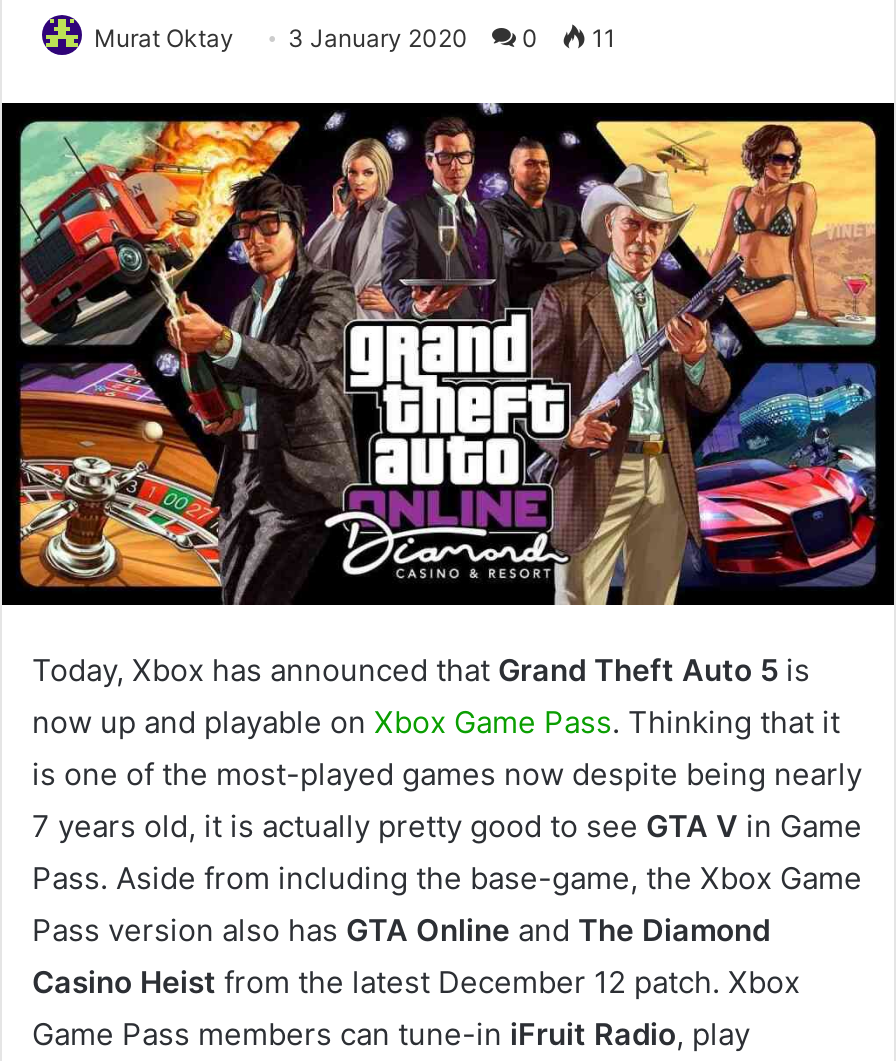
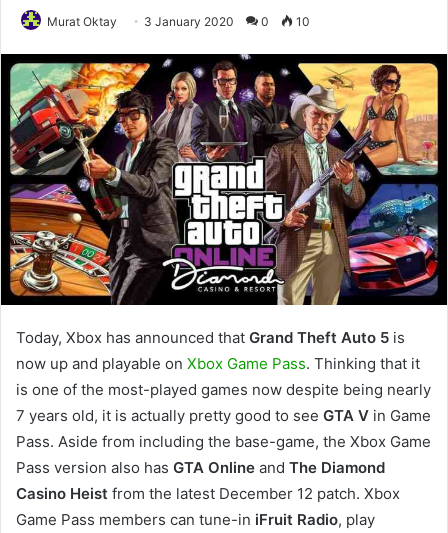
- Murat Oktay 3 January 2020 0 11
+ Murat Oktay 3 January 2020 0 10
